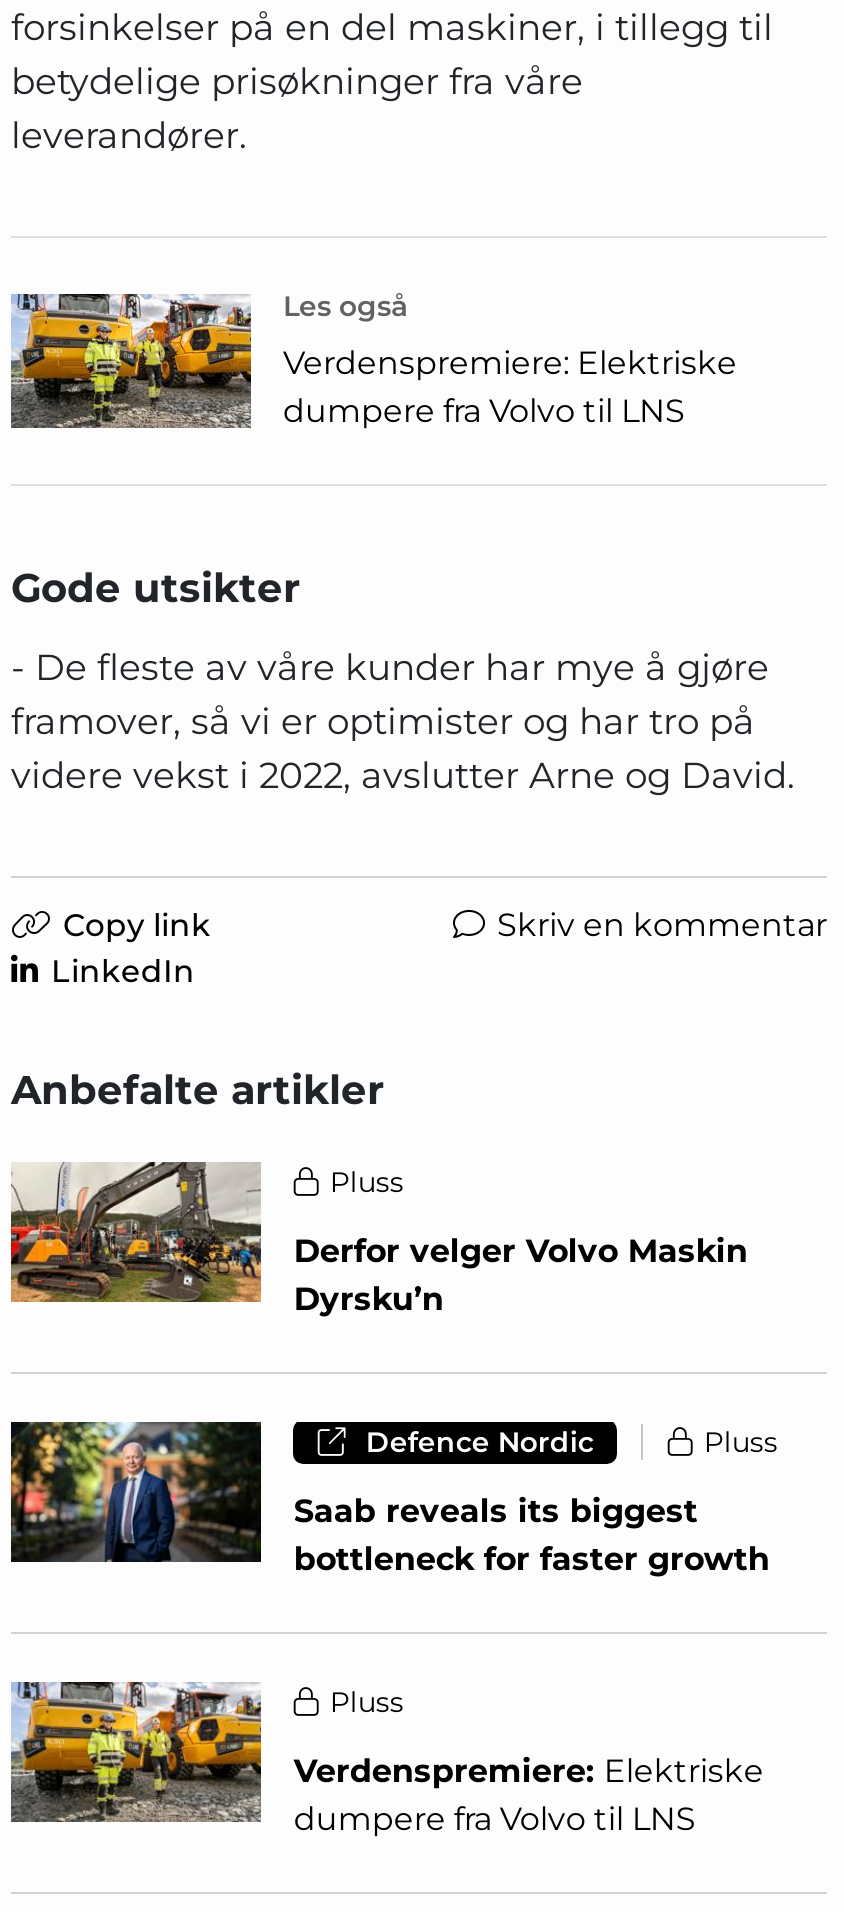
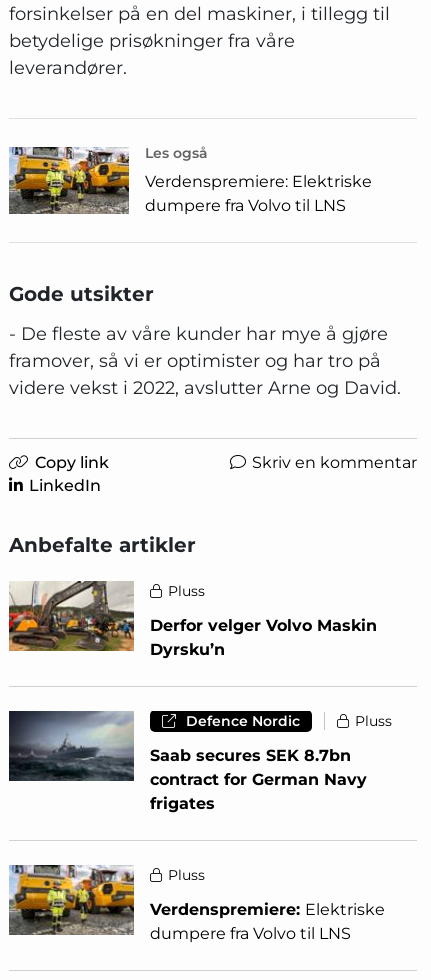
- [image]
- Saab reveals its biggest
- bottleneck for faster growth
+ [image]
+ Saab secures SEK 8.7bn
+ contract for German Navy
+ frigates
